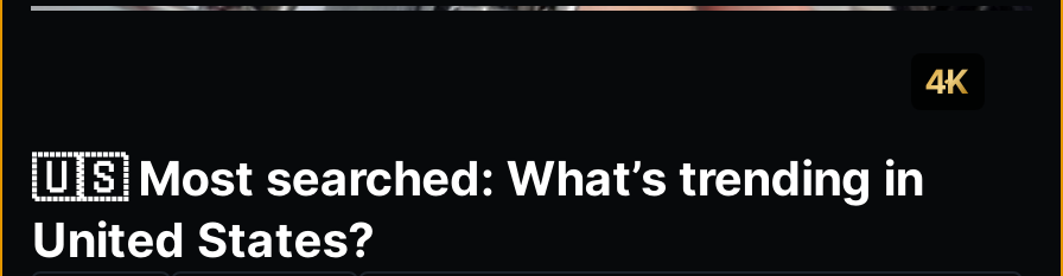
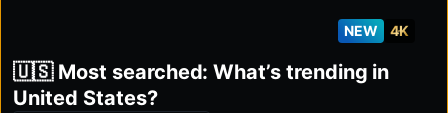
+ NEW
